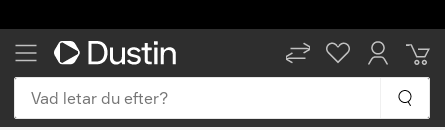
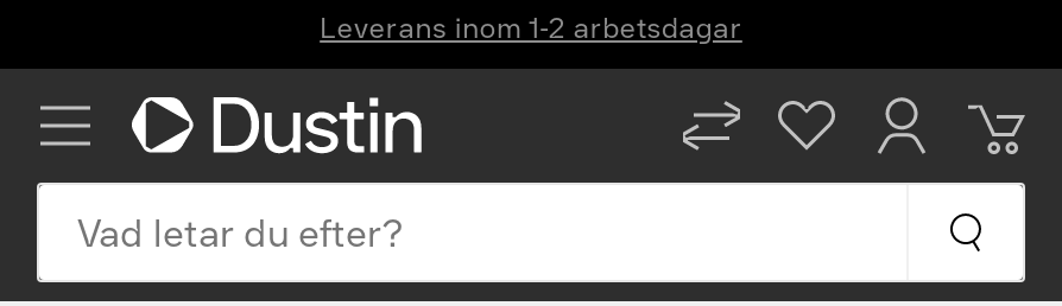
+ Leverans inom 1-2 arbetsdagar
